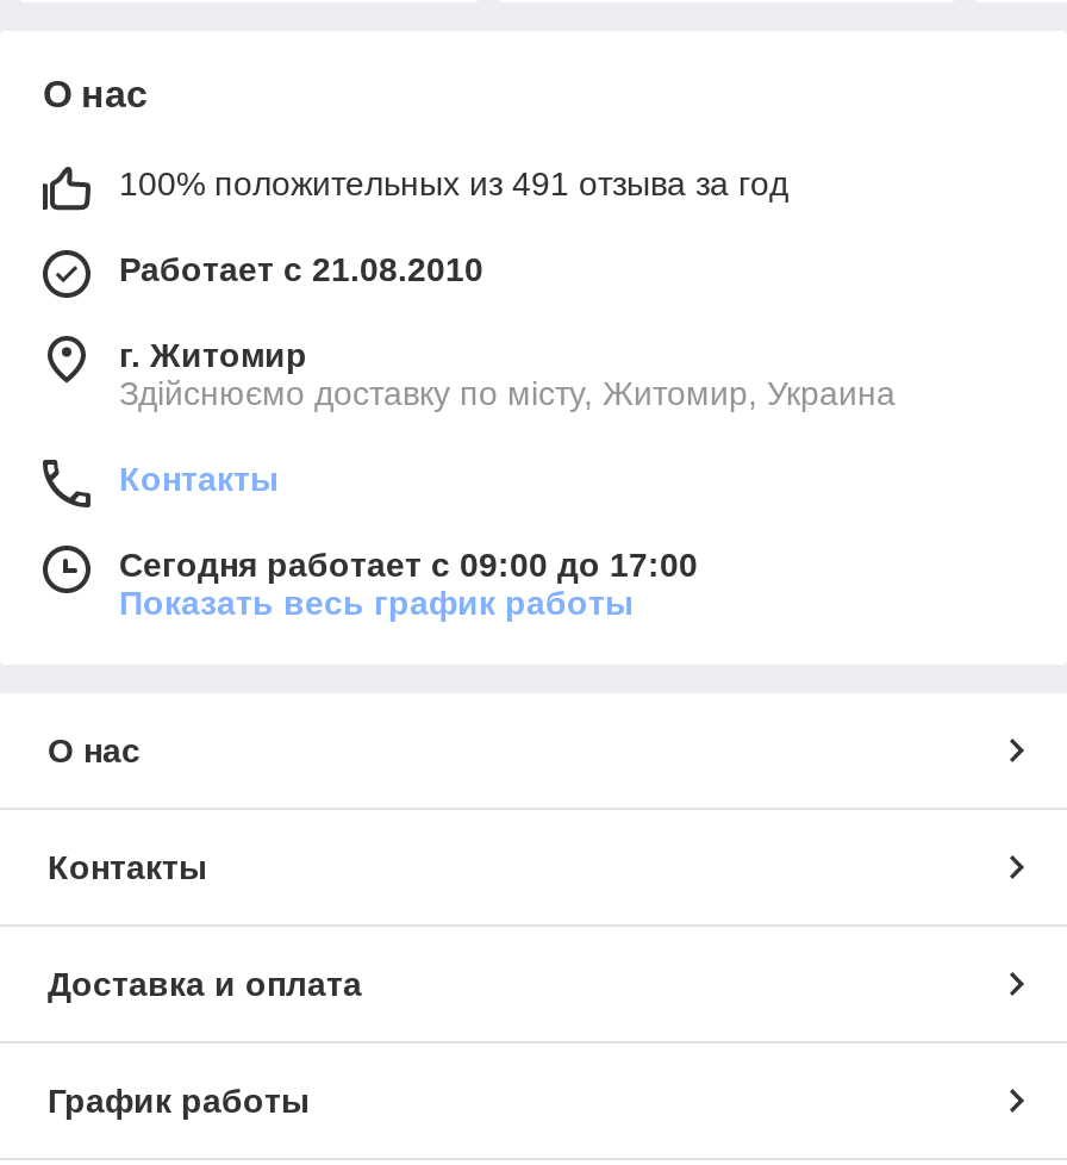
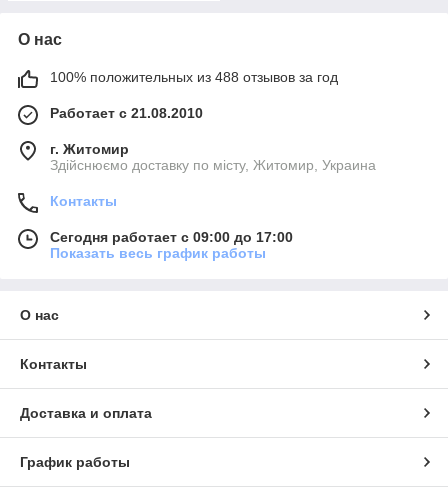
- 100% положительных из 491 отзыва за год
+ 100% положительных из 488 отзывов за год
